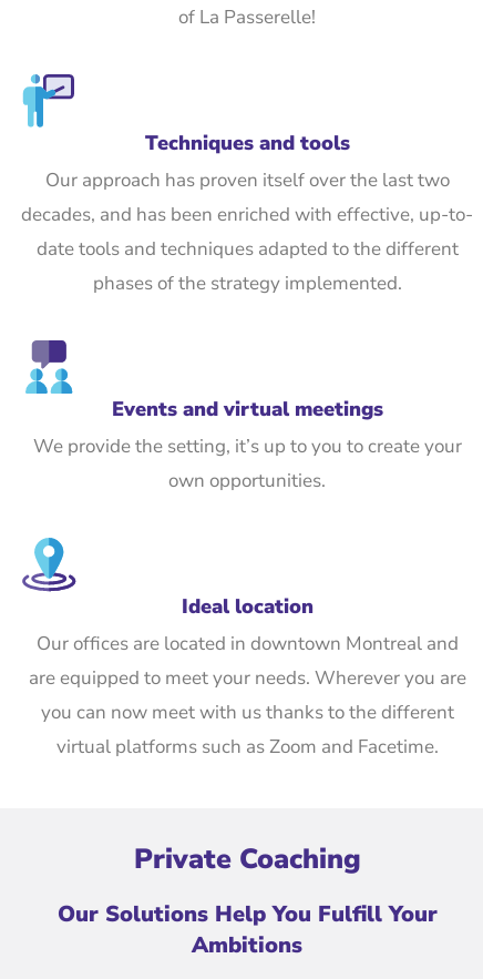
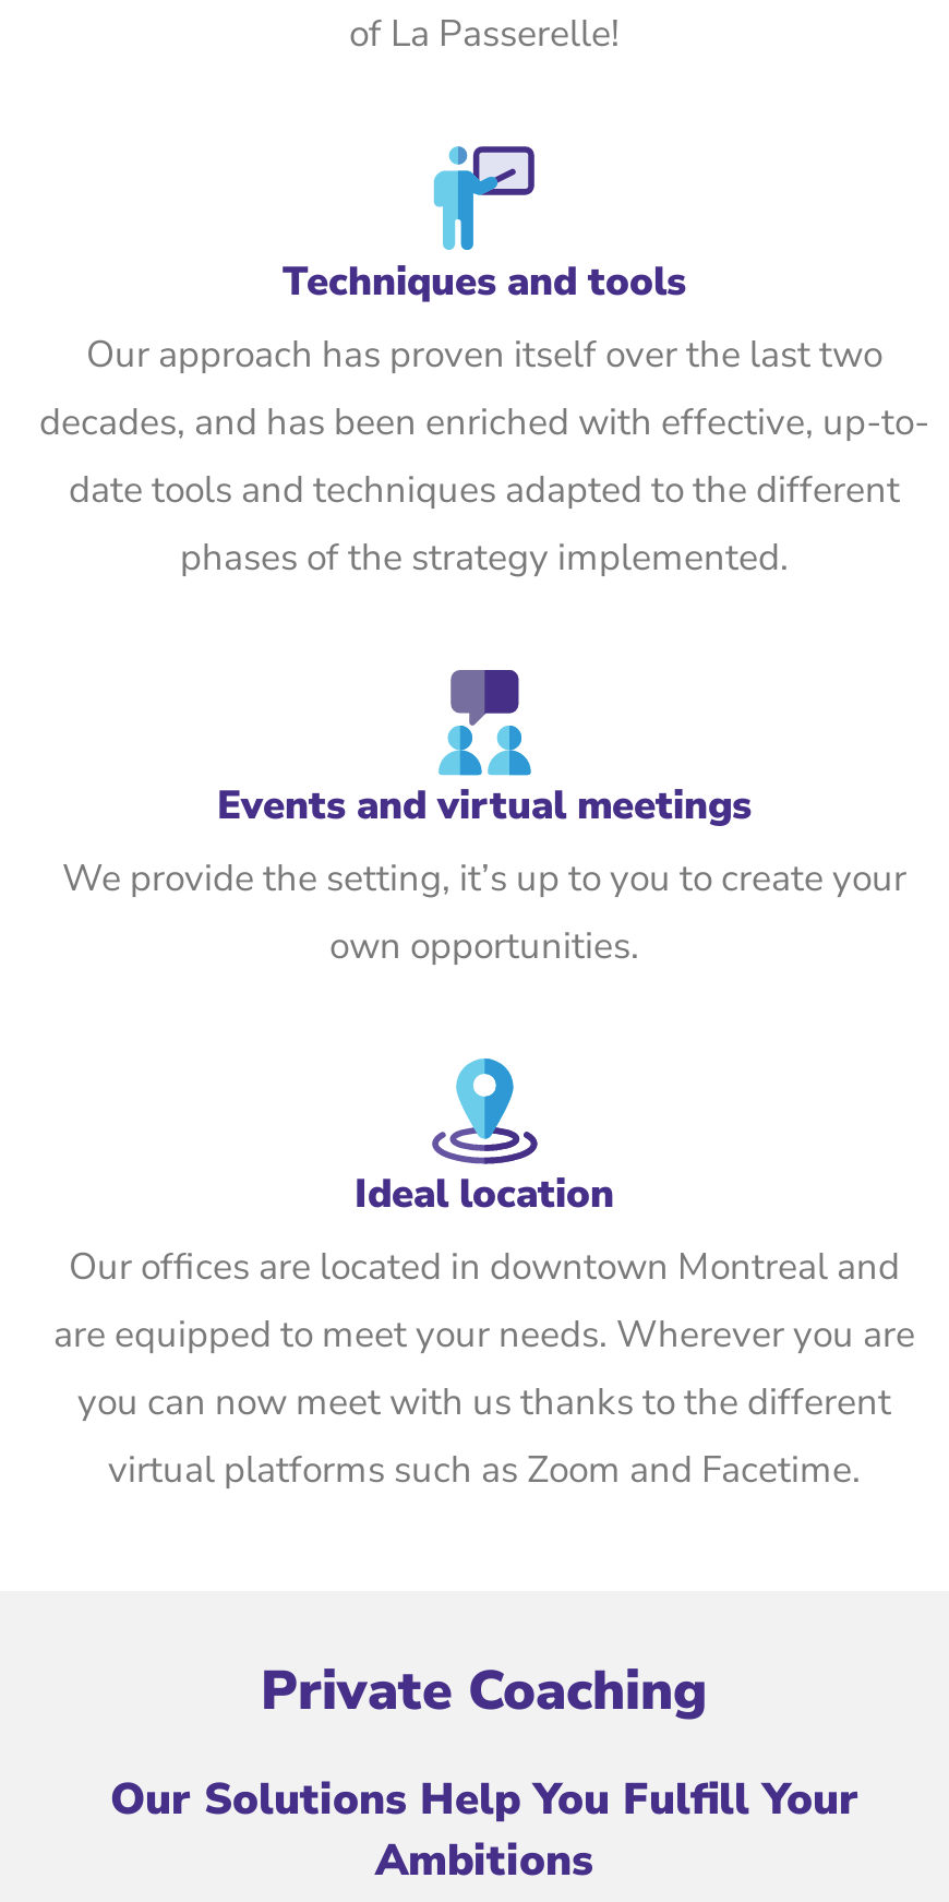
+ [image]

- [image]

+ [image]

- [image]

+ [image]

- [image]
